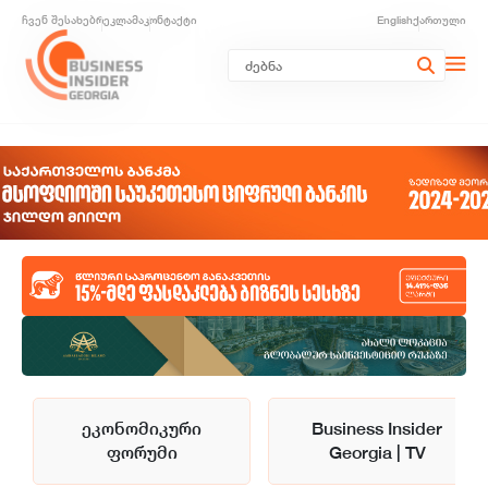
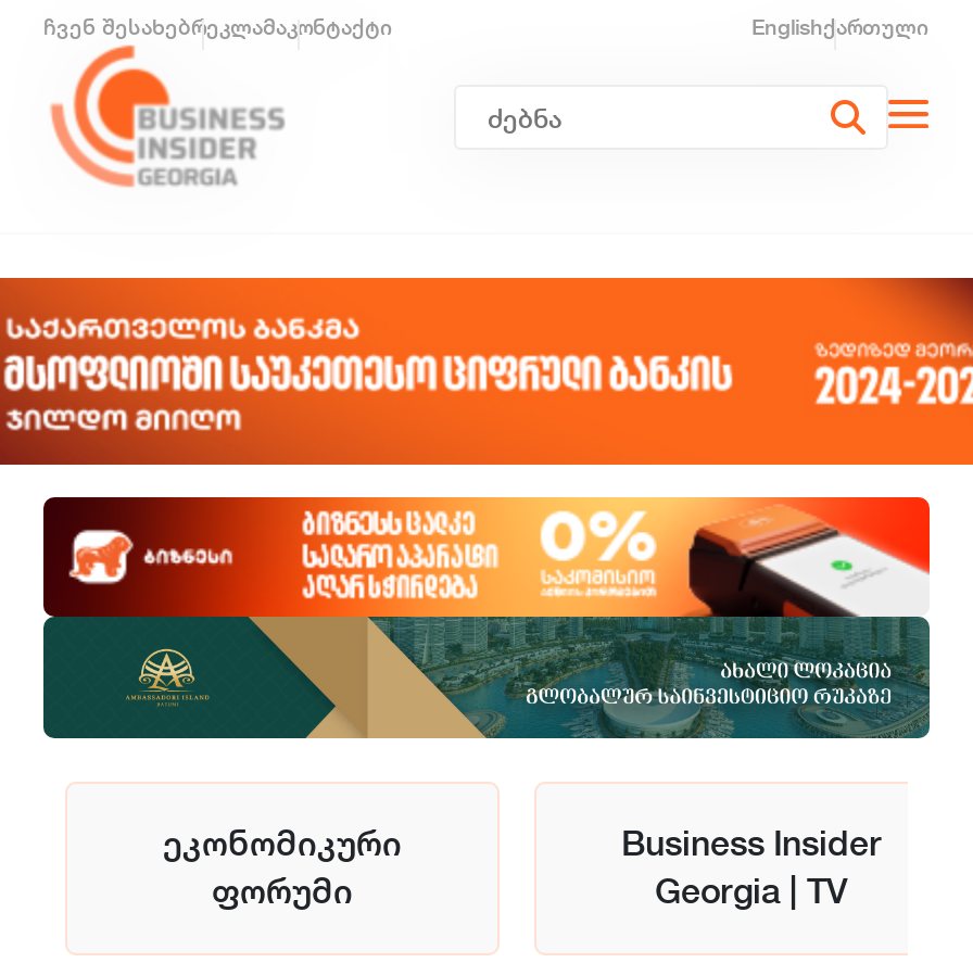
- [image]
+ [image]
